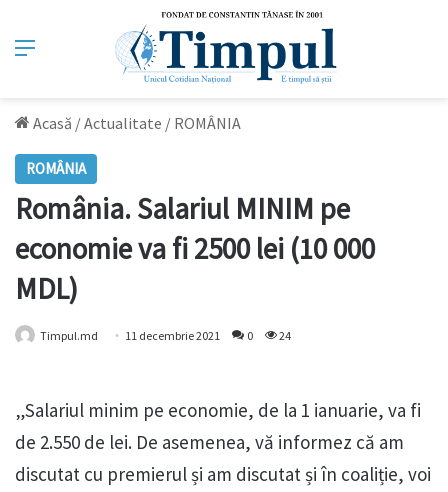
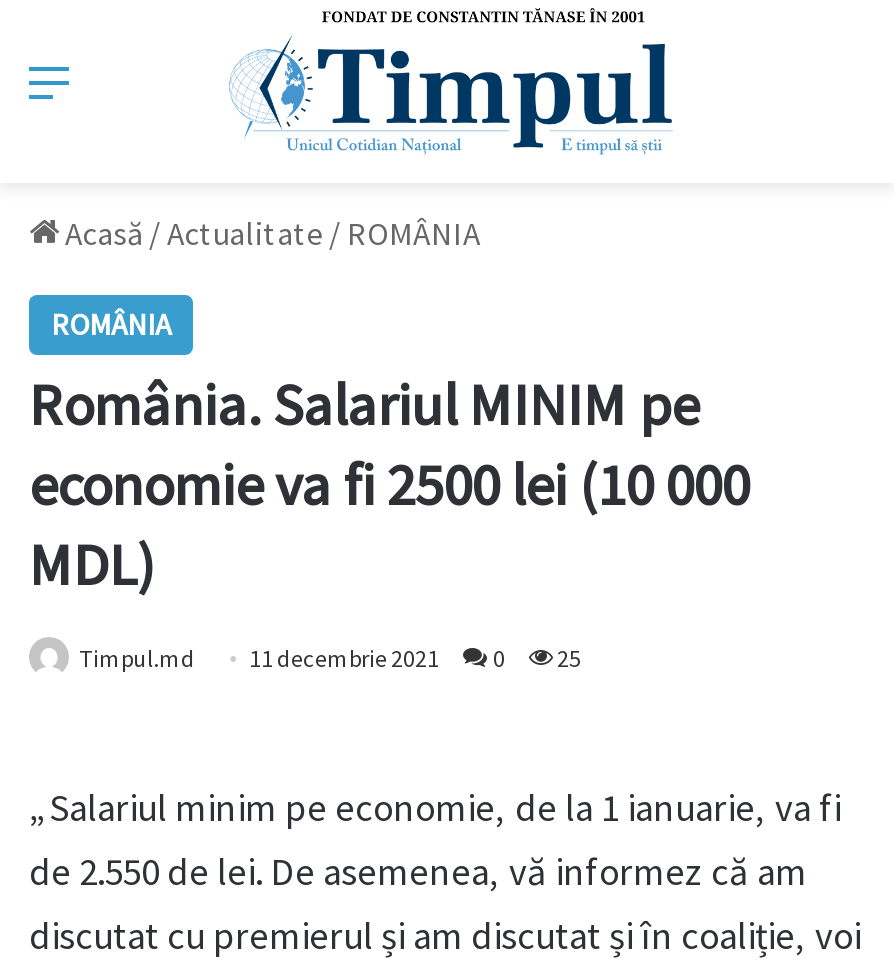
- Timpul.md 11 decembrie 2021 0 24
+ Timpul.md 11 decembrie 2021 0 25
